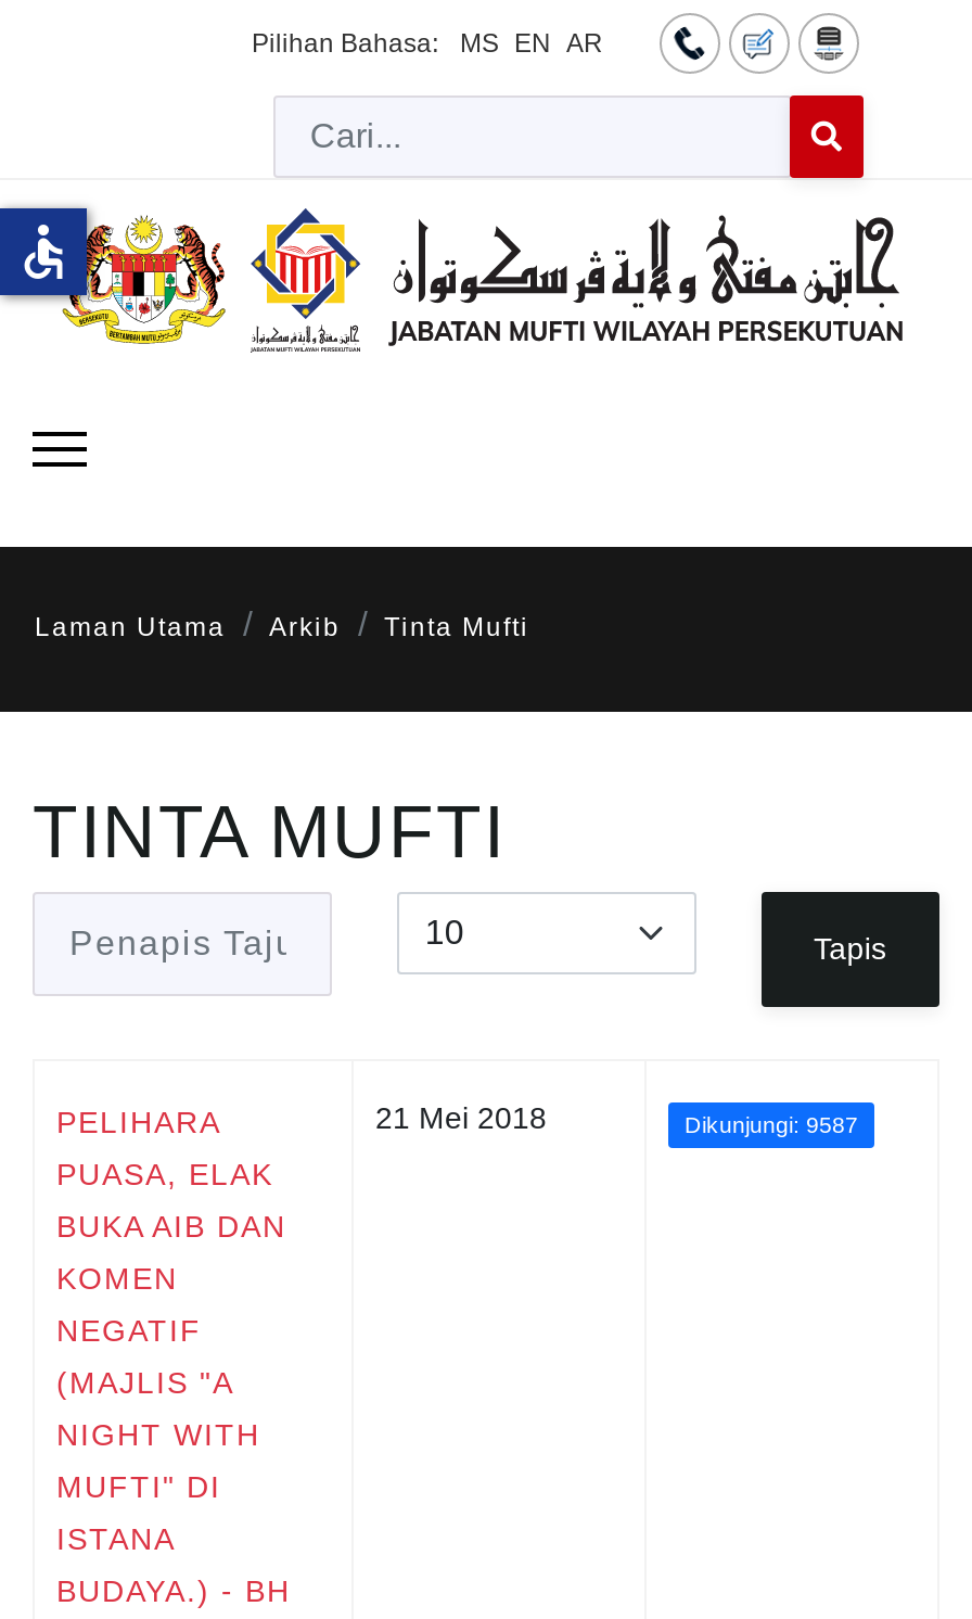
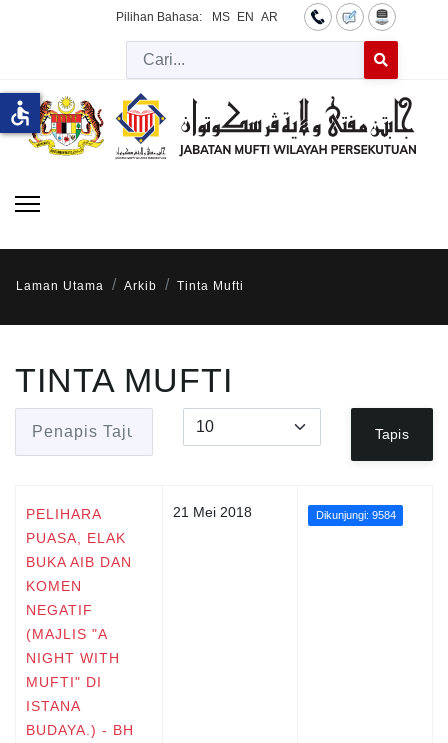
- Dikunjungi: 9587
+ Dikunjungi: 9584
